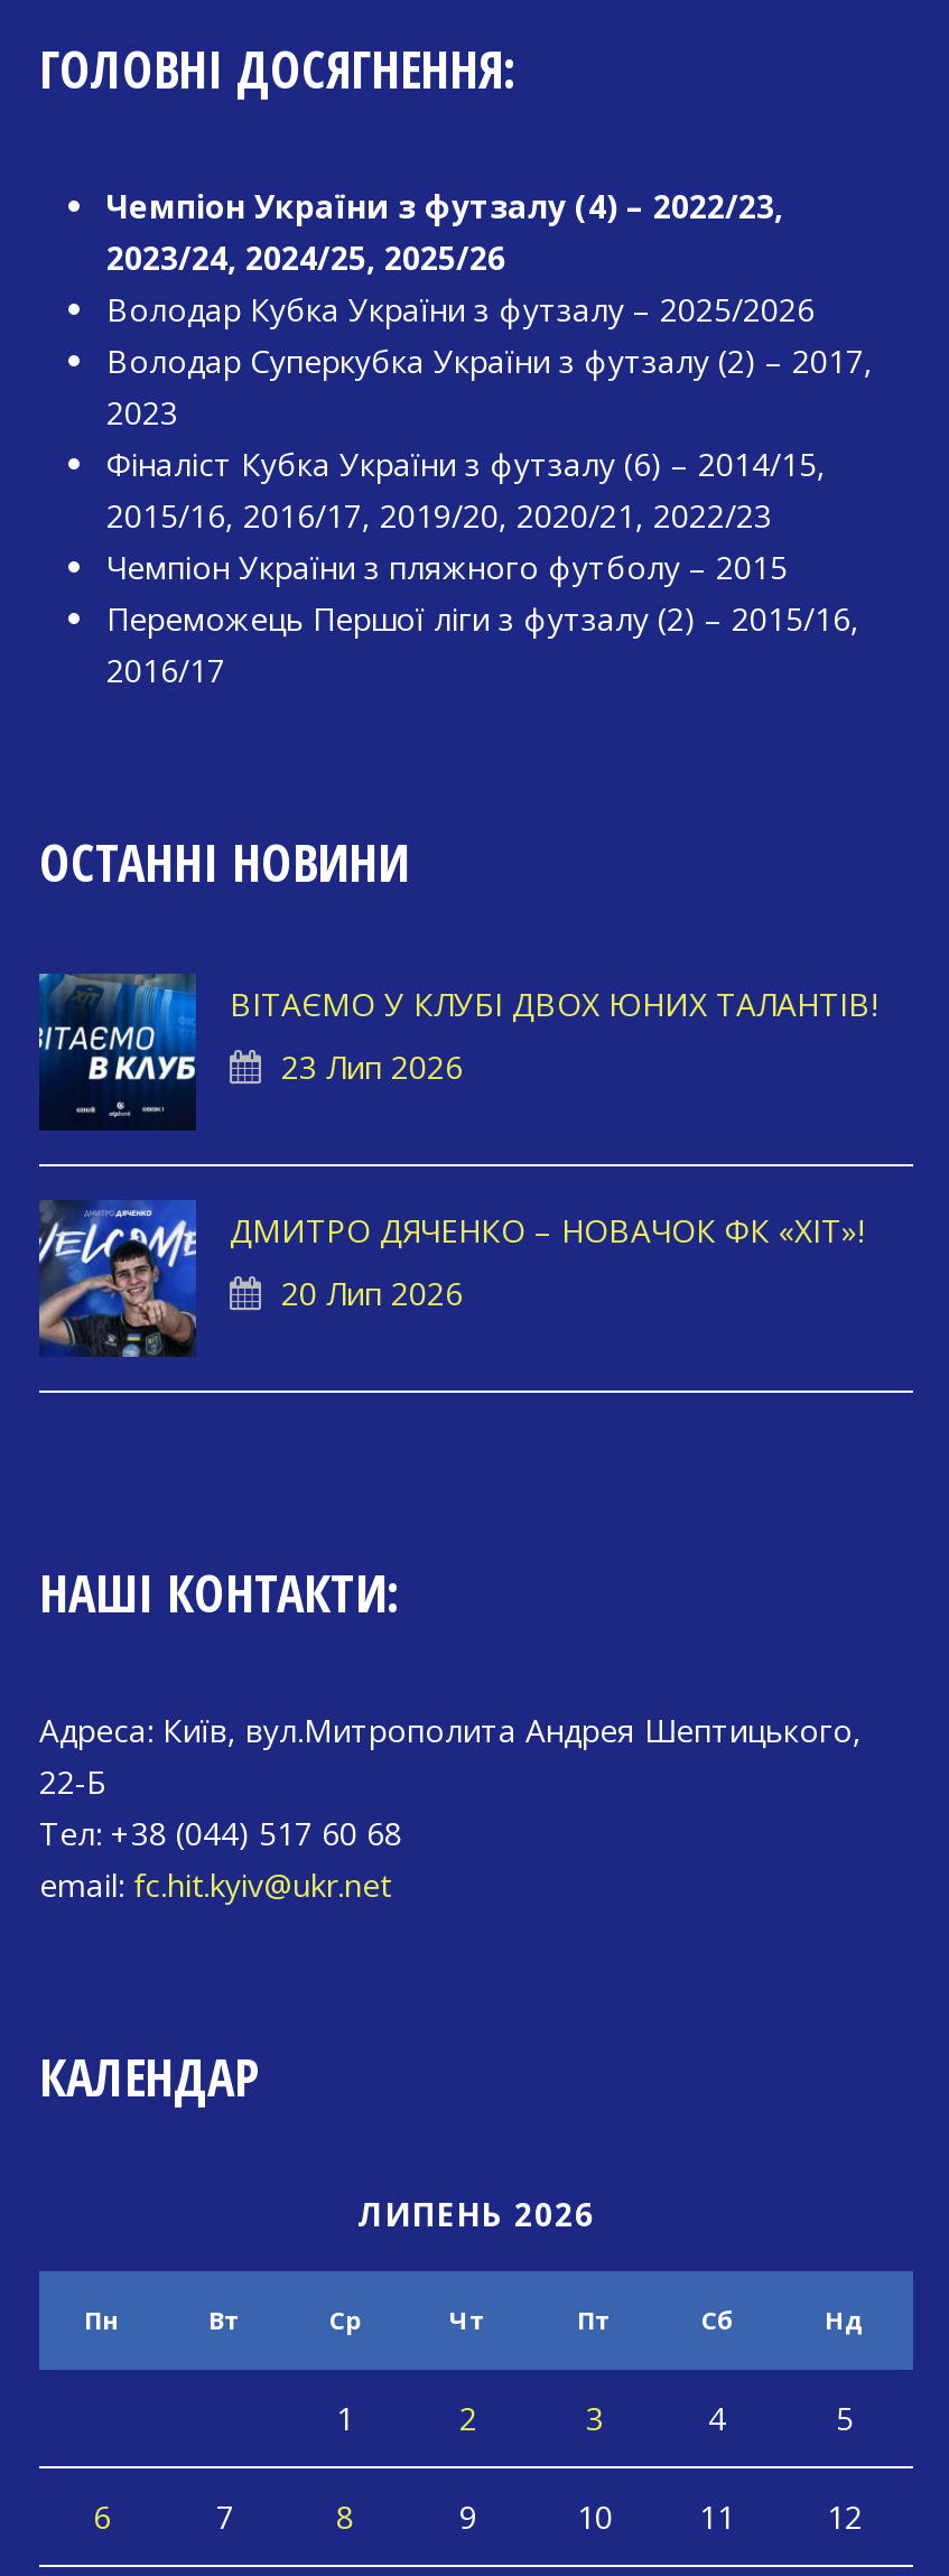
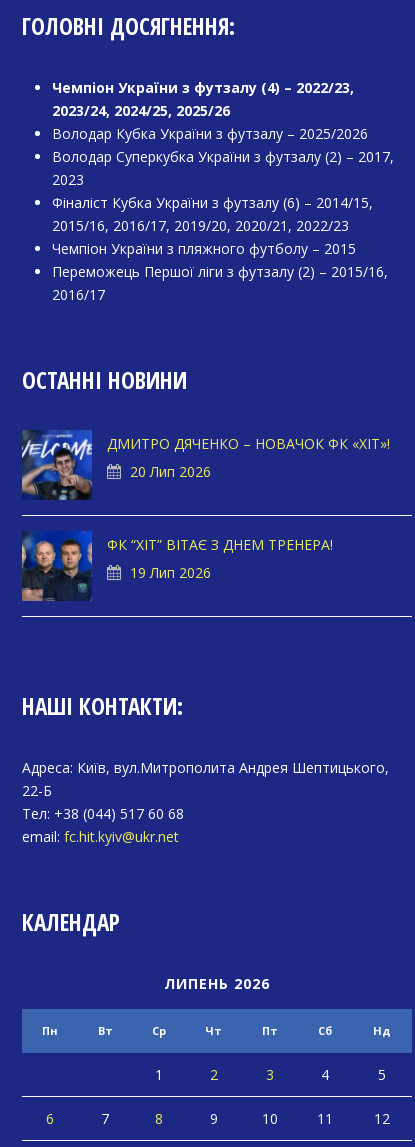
- [image]
- ВІТАЄМО У КЛУБІ ДВОХ ЮНИХ ТАЛАНТІВ!
- 23 Лип 2026

moved up: [image] | ДМИТРО ДЯЧЕНКО – НОВАЧОК ФК «ХІТ»! | 20 Лип 2026

+ [image]
+ ФК “ХІТ” ВІТАЄ З ДНЕМ ТРЕНЕРА!
+ 19 Лип 2026
